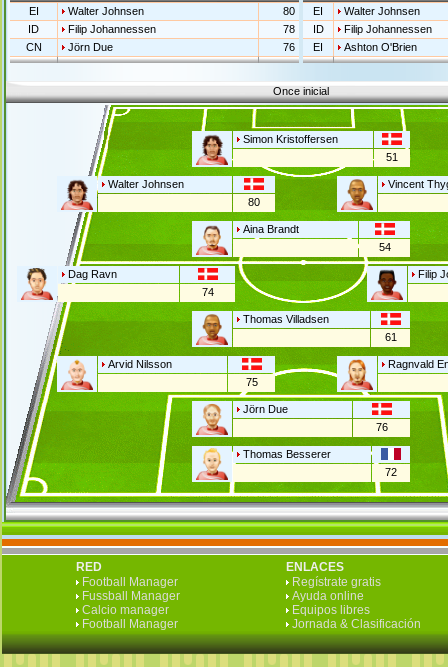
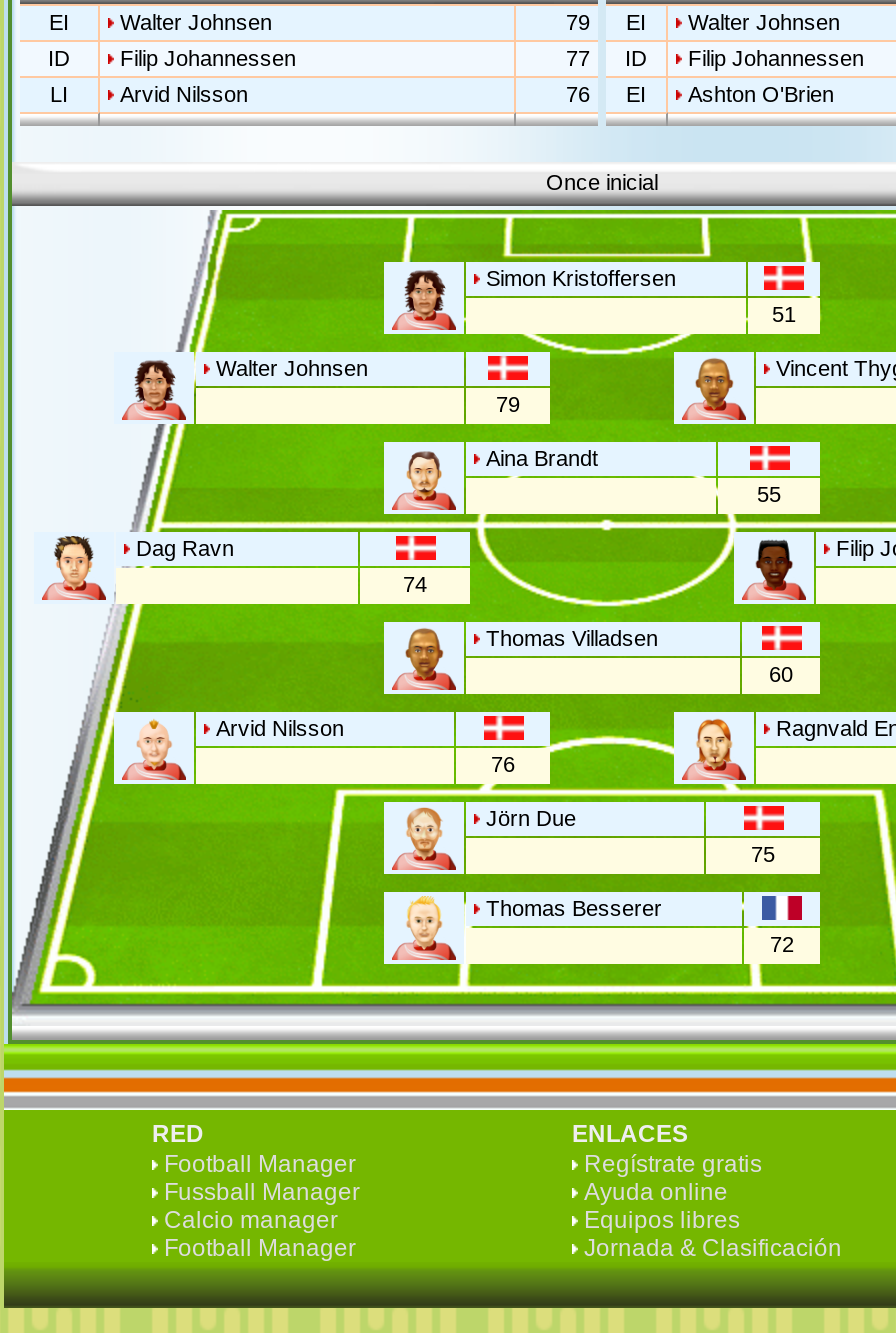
- 80
+ 79

- 78 ID Filip Johannessen
+ 77 ID Filip Johannessen

- CN
- Jörn Due
+ LI
+ Arvid Nilsson

- 80
+ 79

- 54
+ 55

- 61
+ 60

- 75
+ 76

- 76
+ 75
